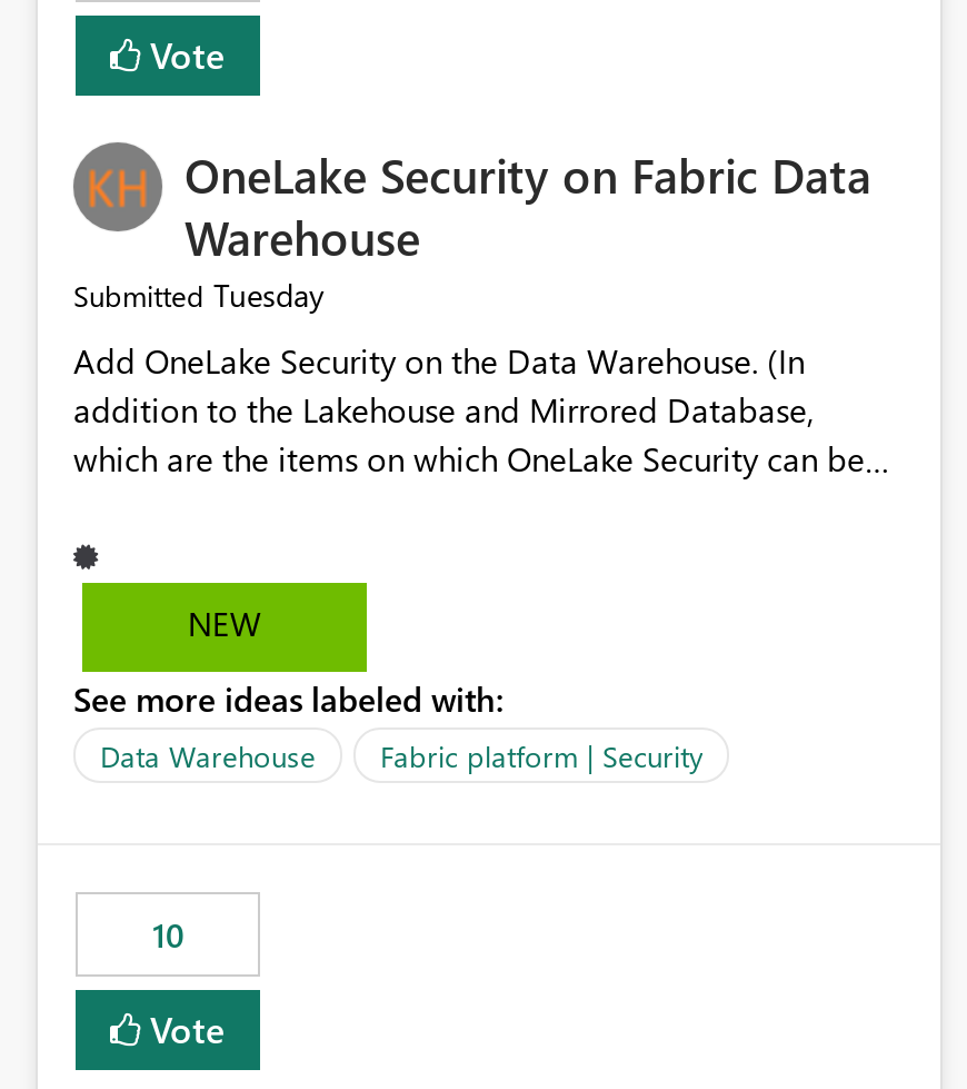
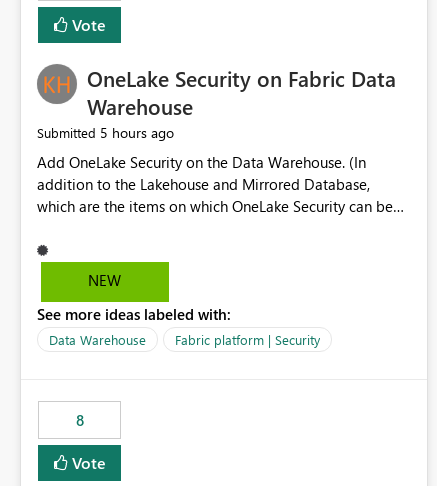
- Submitted Tuesday
+ Submitted 5 hours ago

- 10
+ 8
